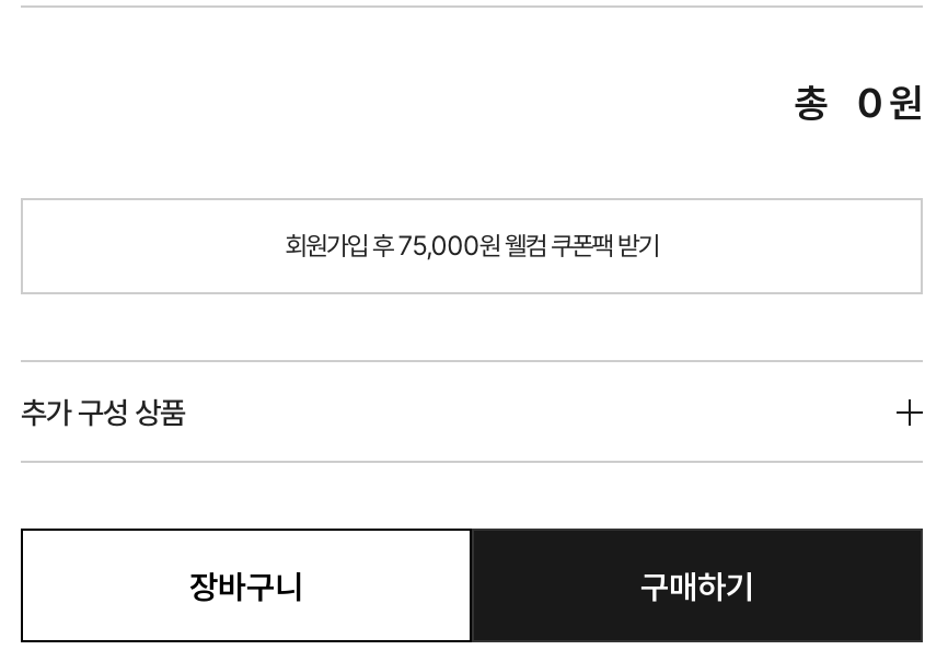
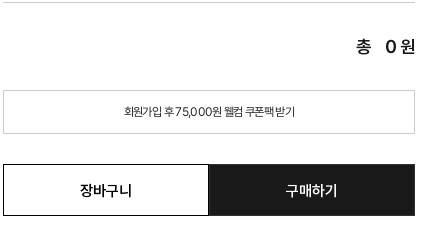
- 추가 구성 상품
